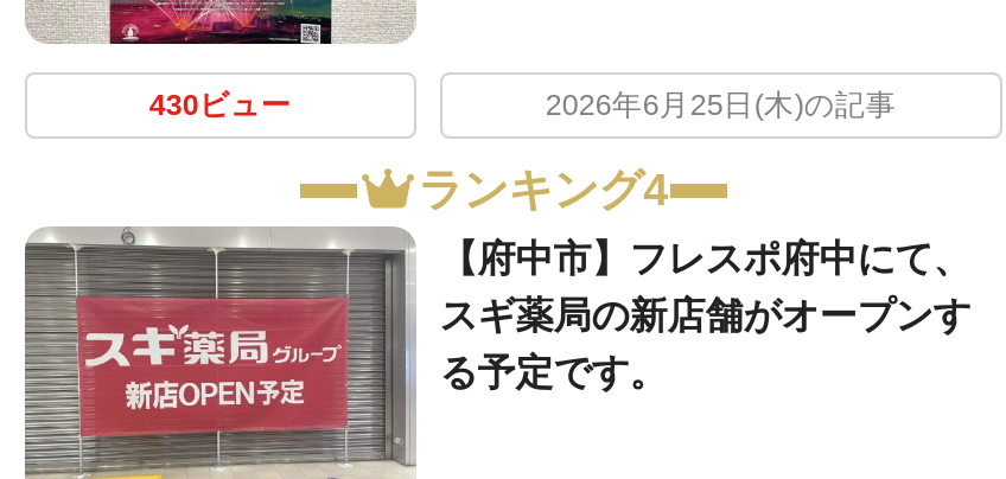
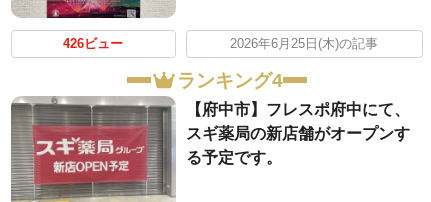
- 430ビュー
+ 426ビュー
